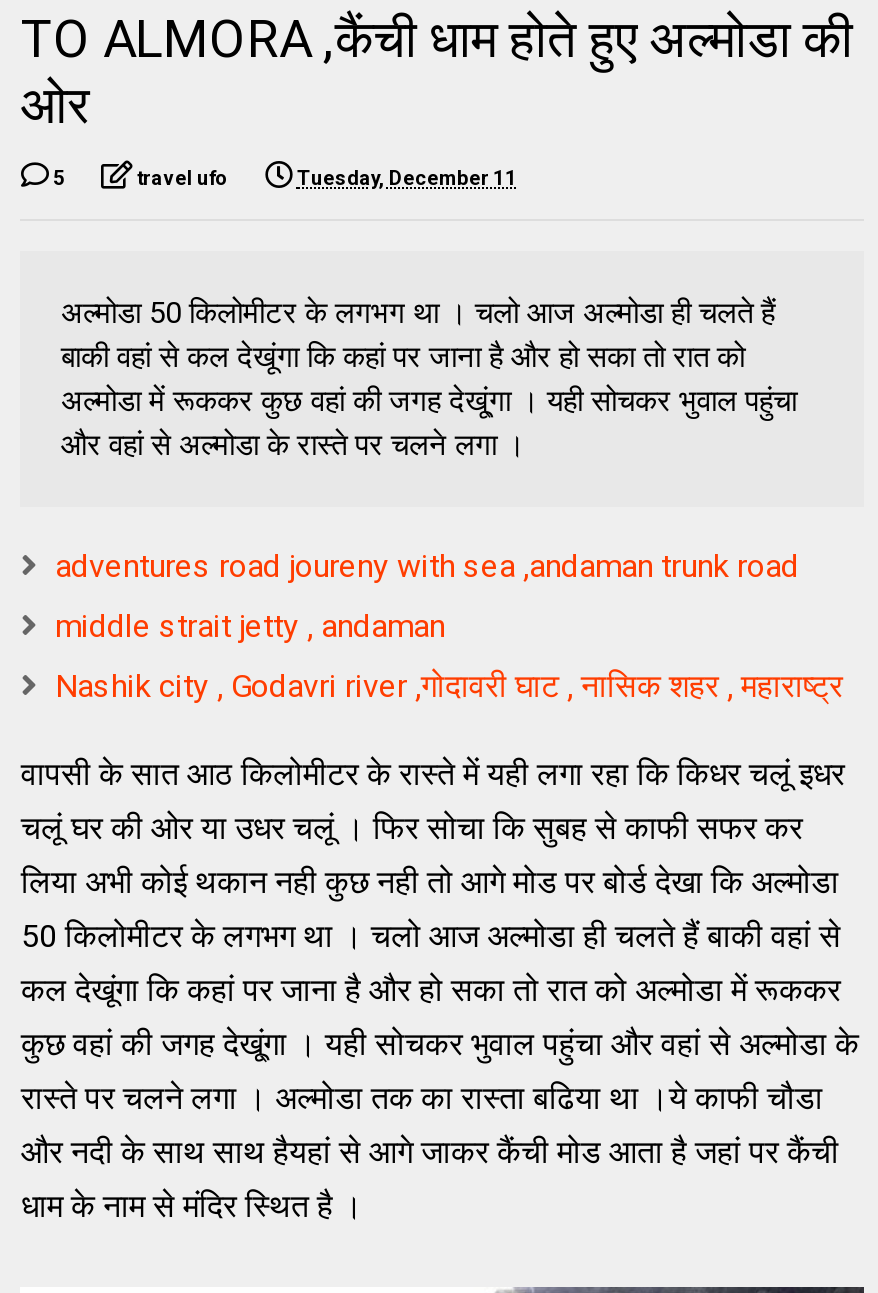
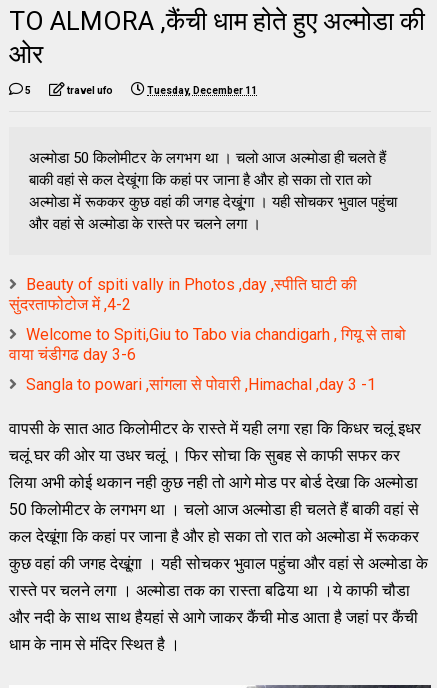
- adventures road joureny with sea ,andaman trunk road
+ Beauty of spiti vally in Photos ,day ,स्पीति घाटी की
+ सुंदरताफोटोज में ,4-2

- middle strait jetty , andaman
+ Welcome to Spiti,Giu to Tabo via chandigarh , गियू से ताबो
+ वाया चंडीगढ day 3-6

- Nashik city , Godavri river ,गोदावरी घाट , नासिक शहर , महाराष्ट्र
+ Sangla to powari ,सांगला से पोवारी ,Himachal ,day 3 -1
